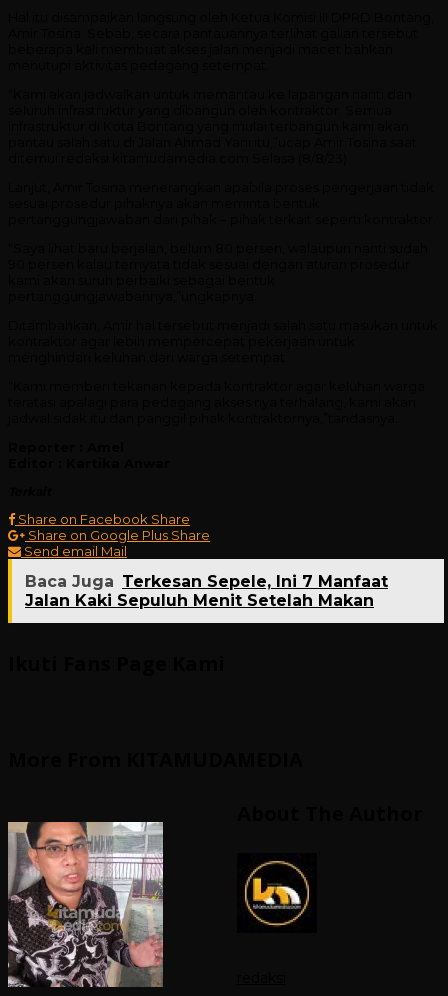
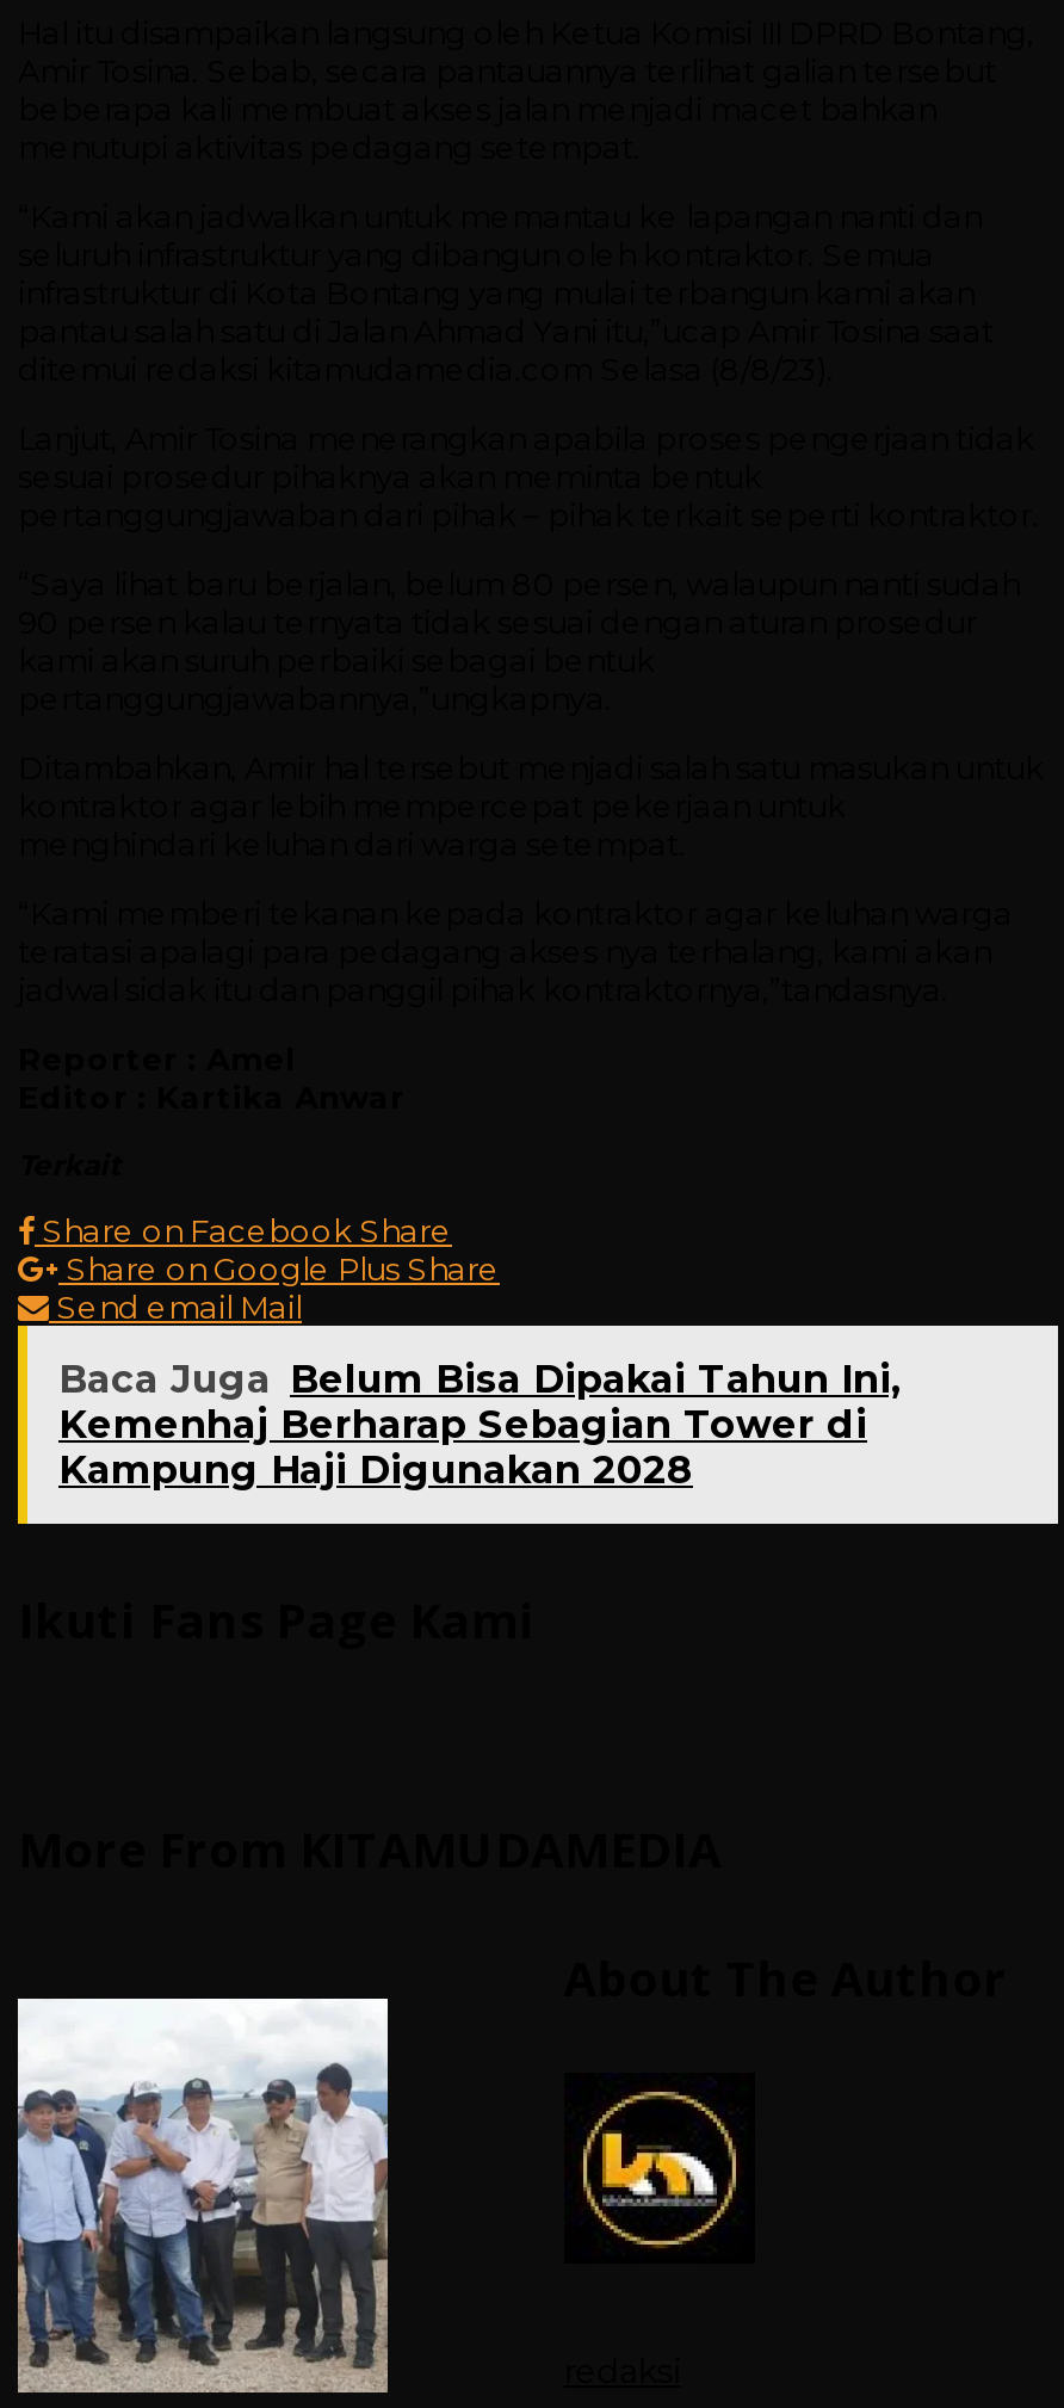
- Baca Juga Terkesan Sepele, Ini 7 Manfaat
- Jalan Kaki Sepuluh Menit Setelah Makan
+ Baca Juga Belum Bisa Dipakai Tahun Ini,
+ Kemenhaj Berharap Sebagian Tower di
+ Kampung Haji Digunakan 2028

- [image]
+ [image]
